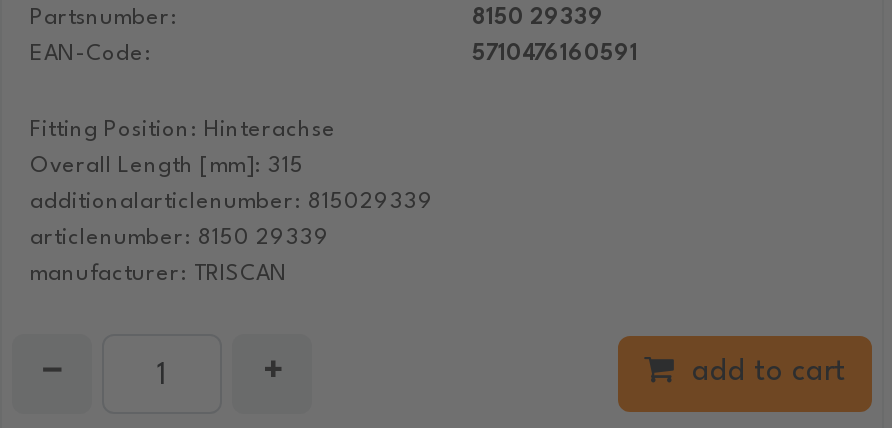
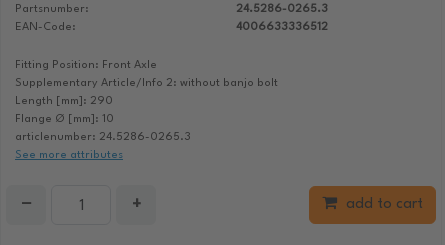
- 8150 29339
+ 24.5286-0265.3

- 5710476160591
- Fitting Position: Hinterachse
- Overall Length [mm]: 315
- additionalarticlenumber: 815029339
- articlenumber: 8150 29339
- manufacturer: TRISCAN
+ 4006633336512
+ Fitting Position: Front Axle
+ Supplementary Article/Info 2: without banjo bolt
+ Length [mm]: 290
+ Flange Ø [mm]: 10
+ articlenumber: 24.5286-0265.3
+ See more attributes
